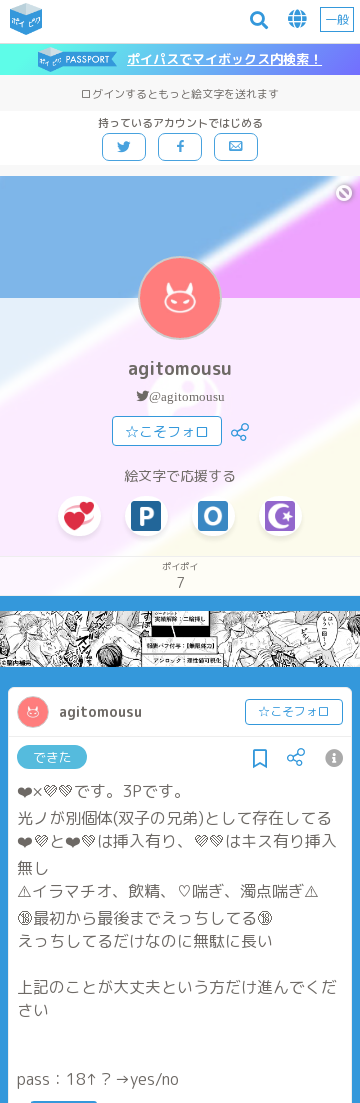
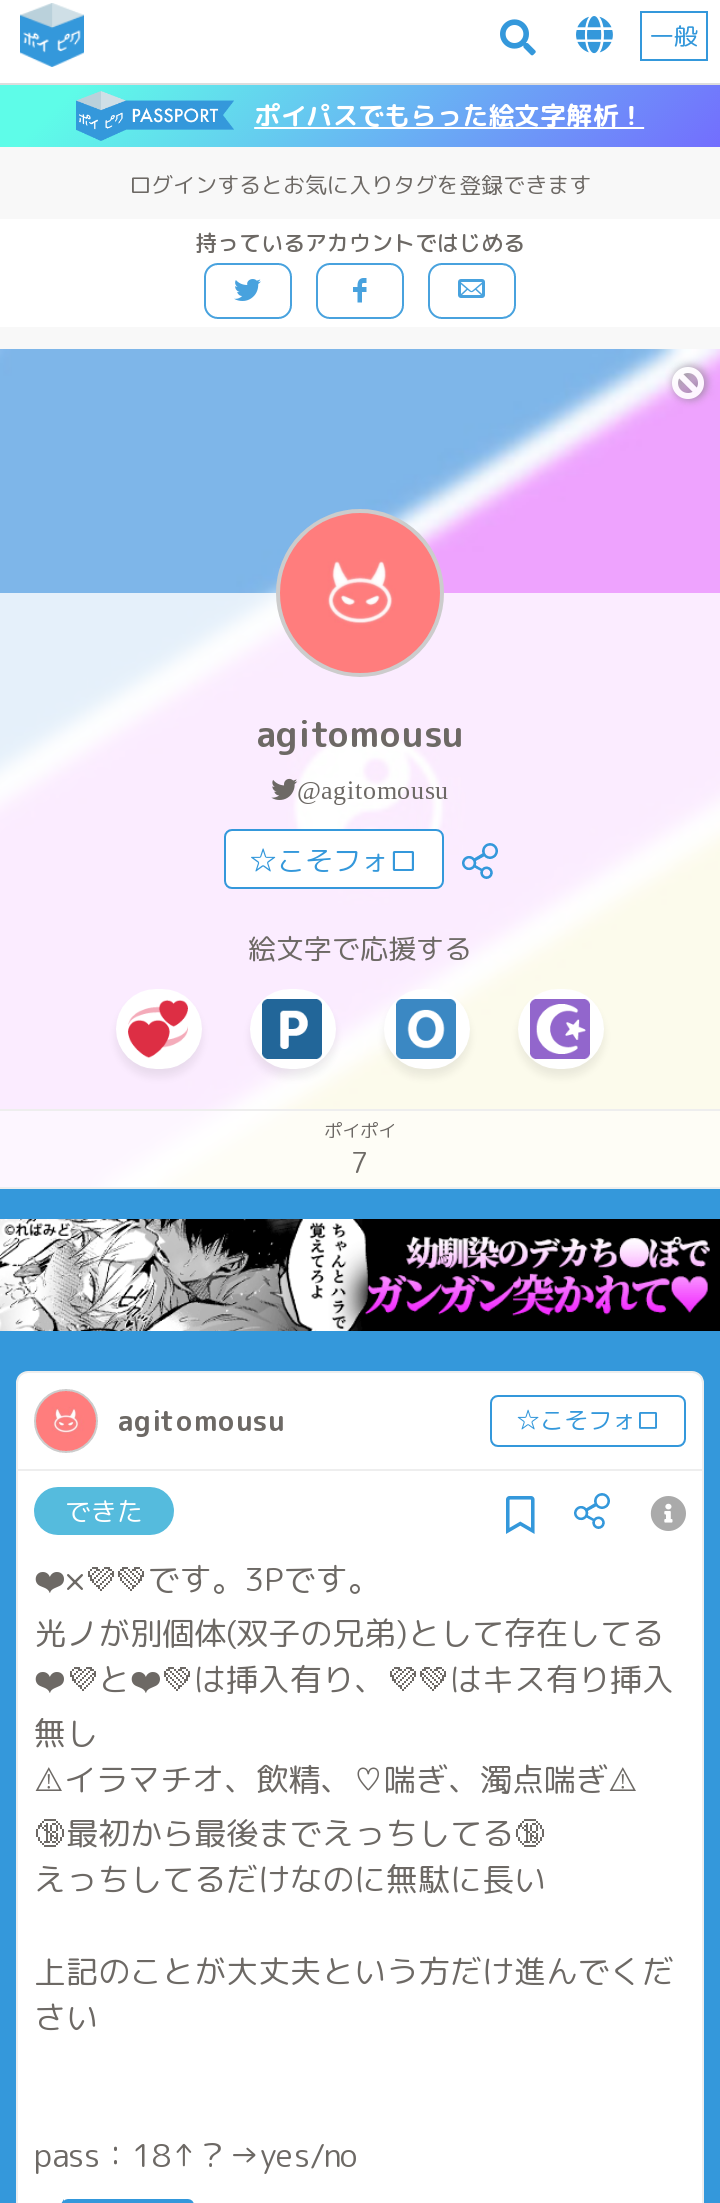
- ポイパスでマイボックス内検索！
+ ポイパスでもらった絵文字解析！

- ログインするともっと絵文字を送れます
+ ログインするとお気に入りタグを登録できます

- [image]
+ [image]
